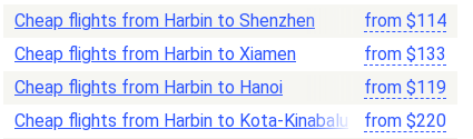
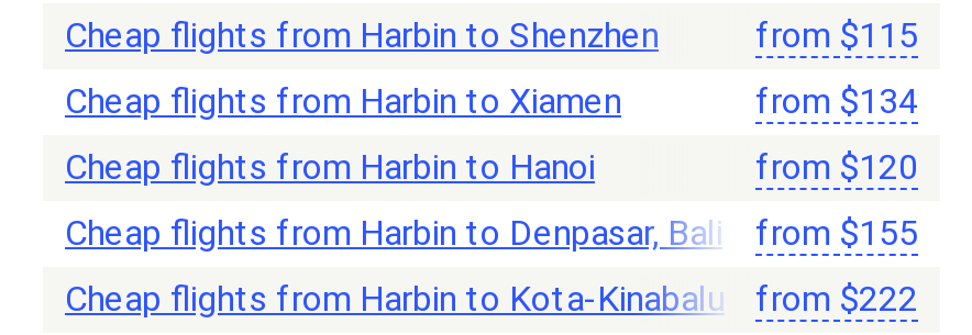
- from $114
+ from $115

- from $133
+ from $134

- from $119
+ from $120
+ Cheap flights from Harbin to Denpasar, Bali
+ from $155

- from $220
+ from $222
